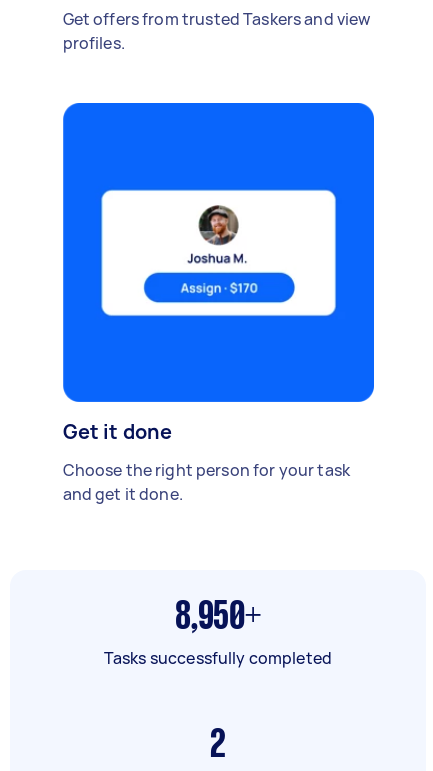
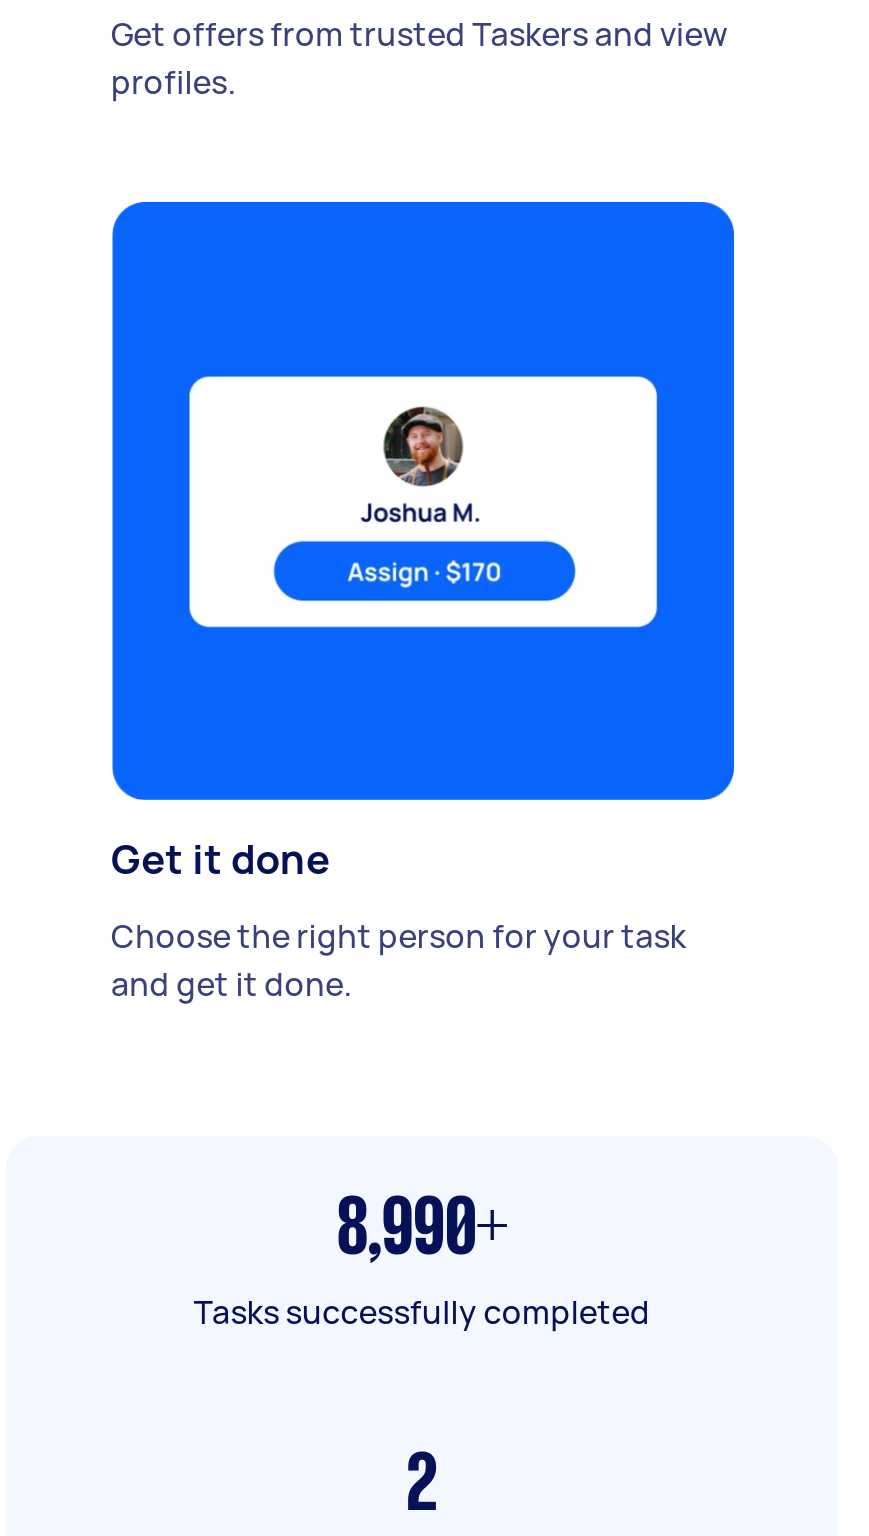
- 8,950+
+ 8,990+
